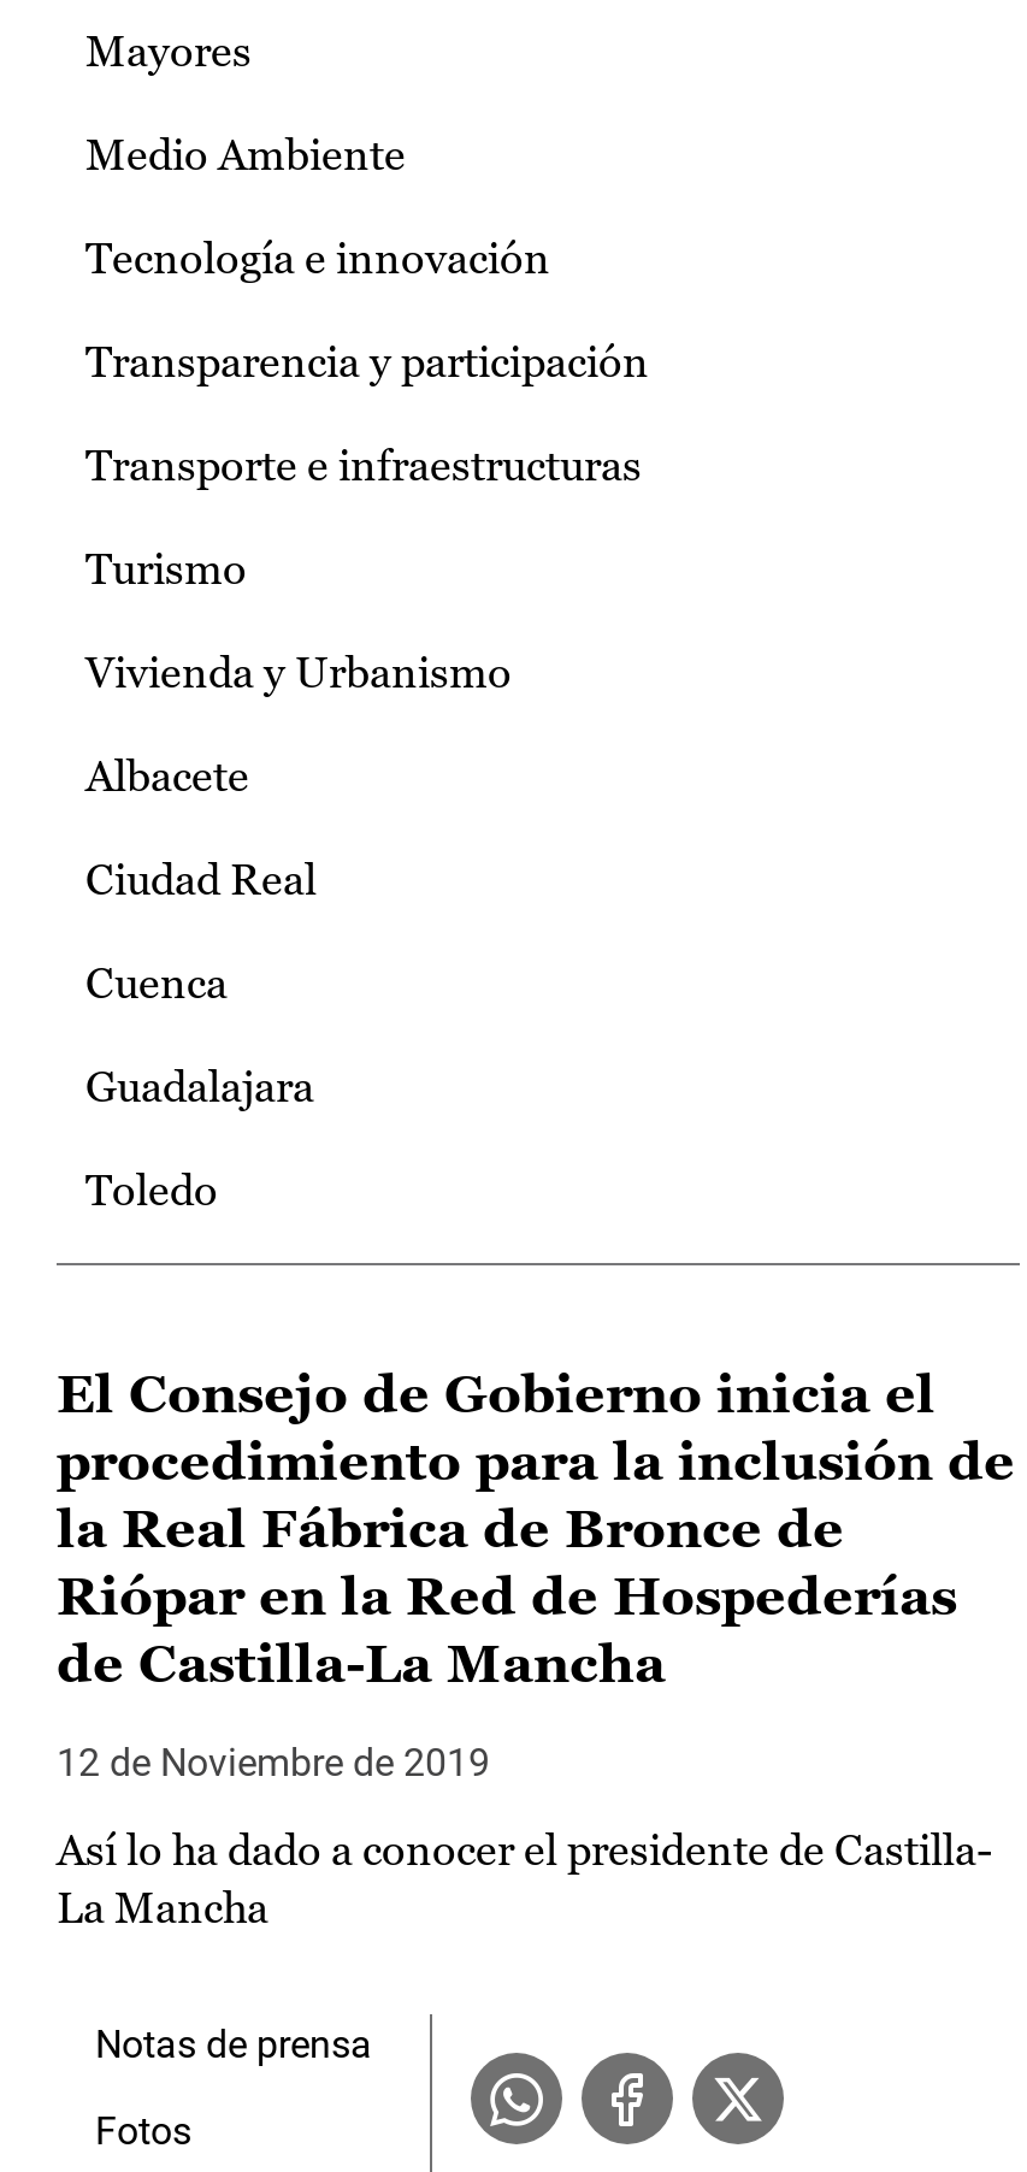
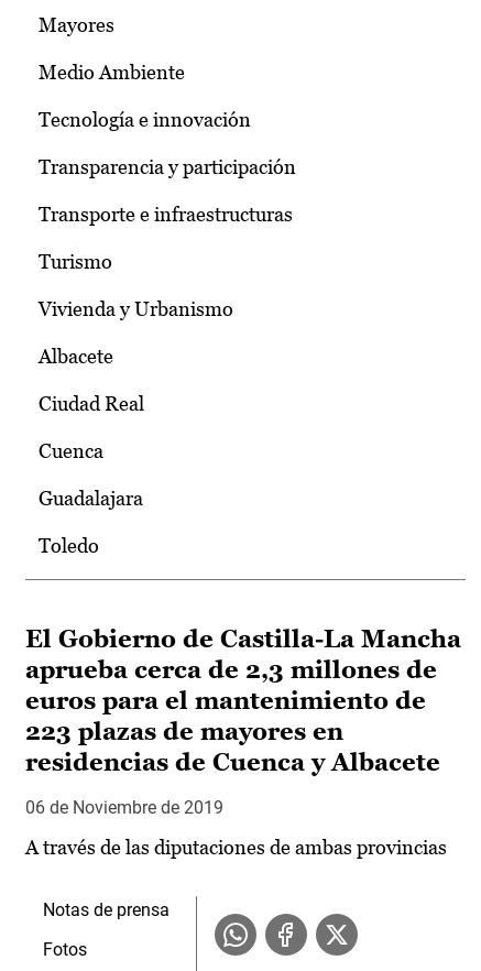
- El Consejo de Gobierno inicia el
- procedimiento para la inclusión de
- la Real Fábrica de Bronce de
- Riópar en la Red de Hospederías
- de Castilla-La Mancha
+ El Gobierno de Castilla-La Mancha
+ aprueba cerca de 2,3 millones de
+ euros para el mantenimiento de
+ 223 plazas de mayores en
+ residencias de Cuenca y Albacete

- 12 de Noviembre de 2019
+ 06 de Noviembre de 2019

- Así lo ha dado a conocer el presidente de Castilla-
- La Mancha
+ A través de las diputaciones de ambas provincias
